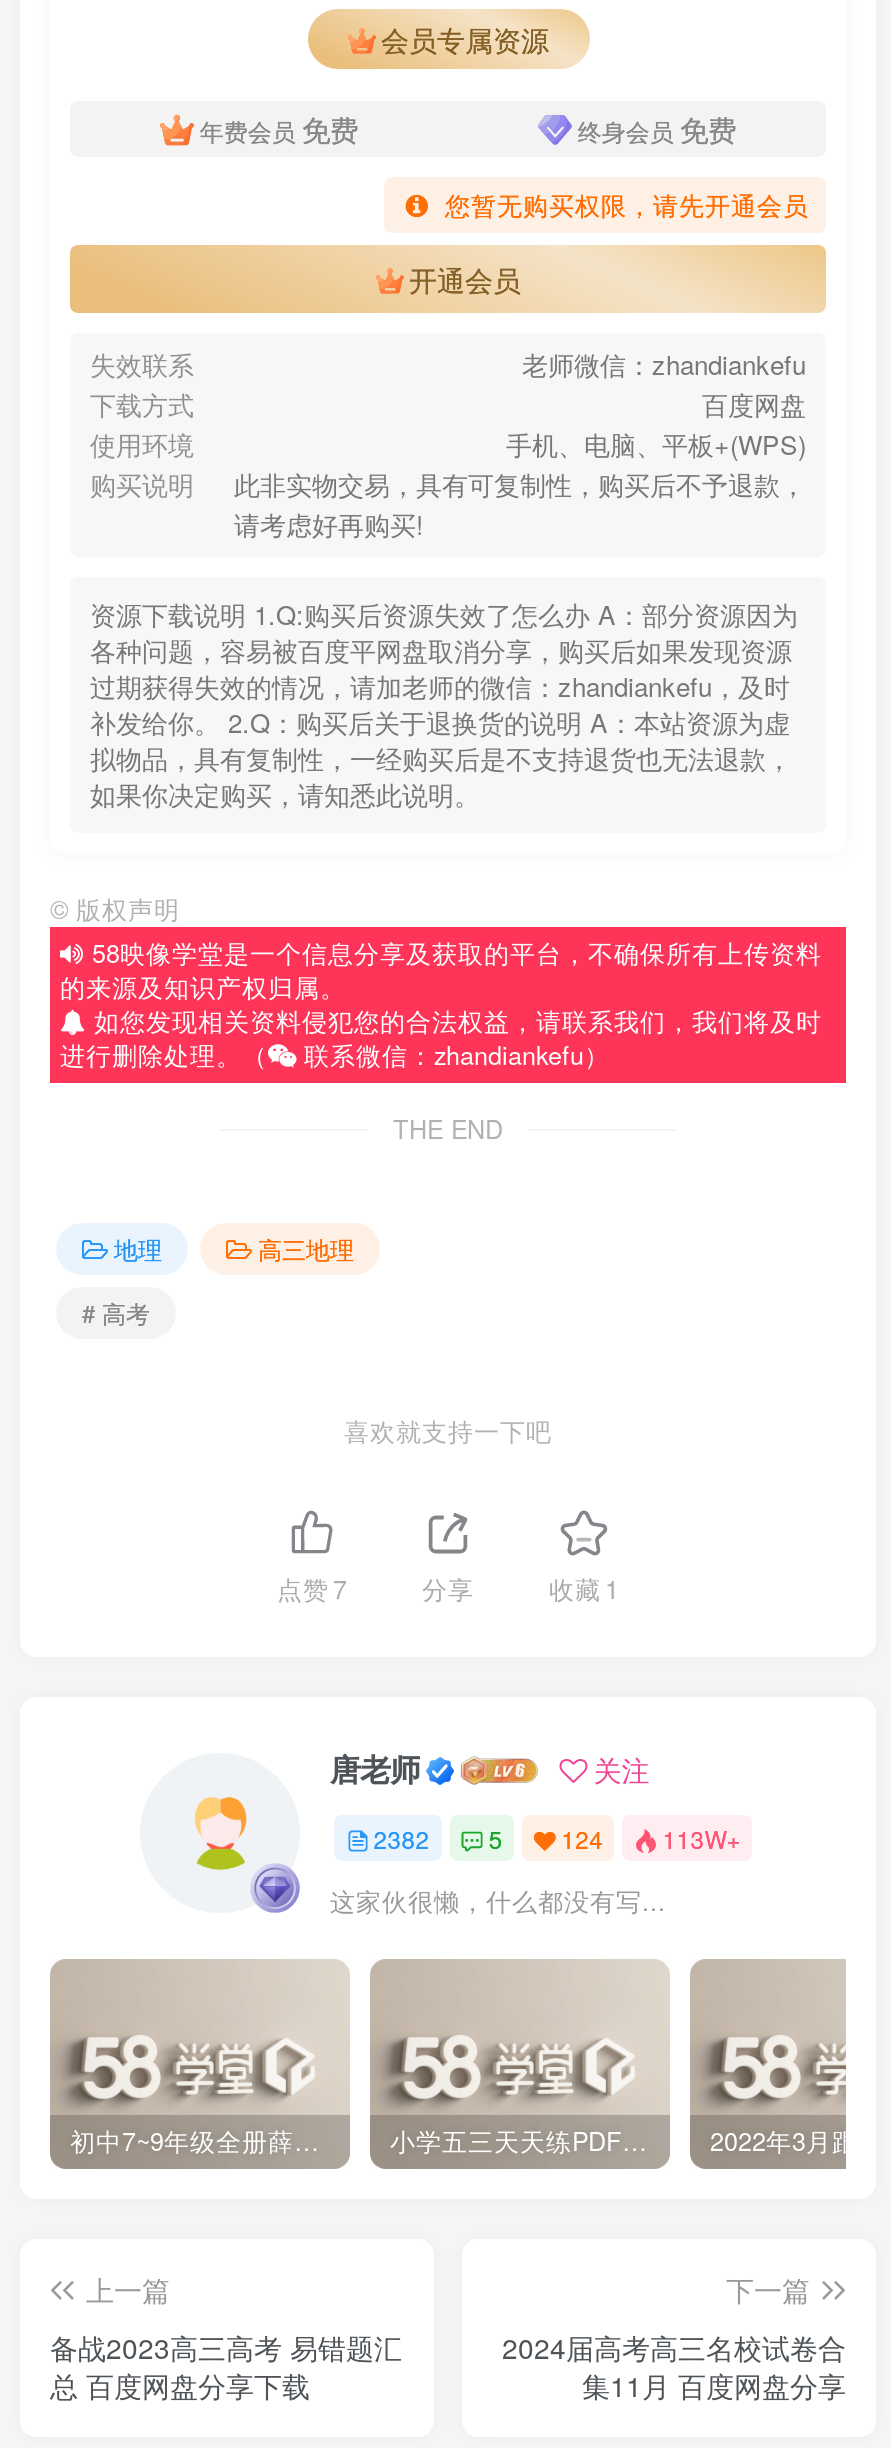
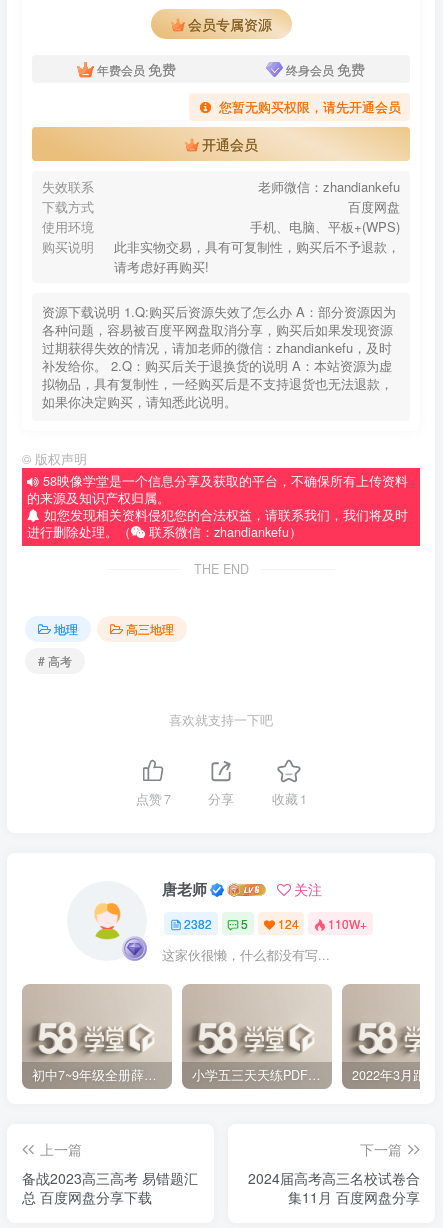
- 2382 5 124 113W+
+ 2382 5 124 110W+
